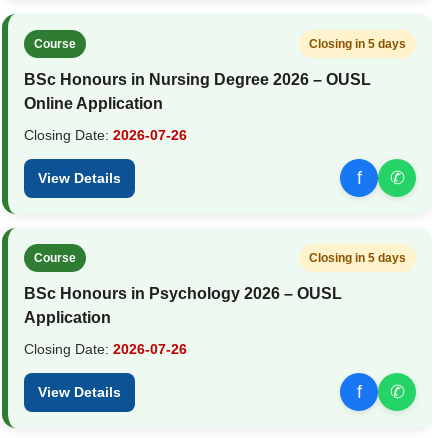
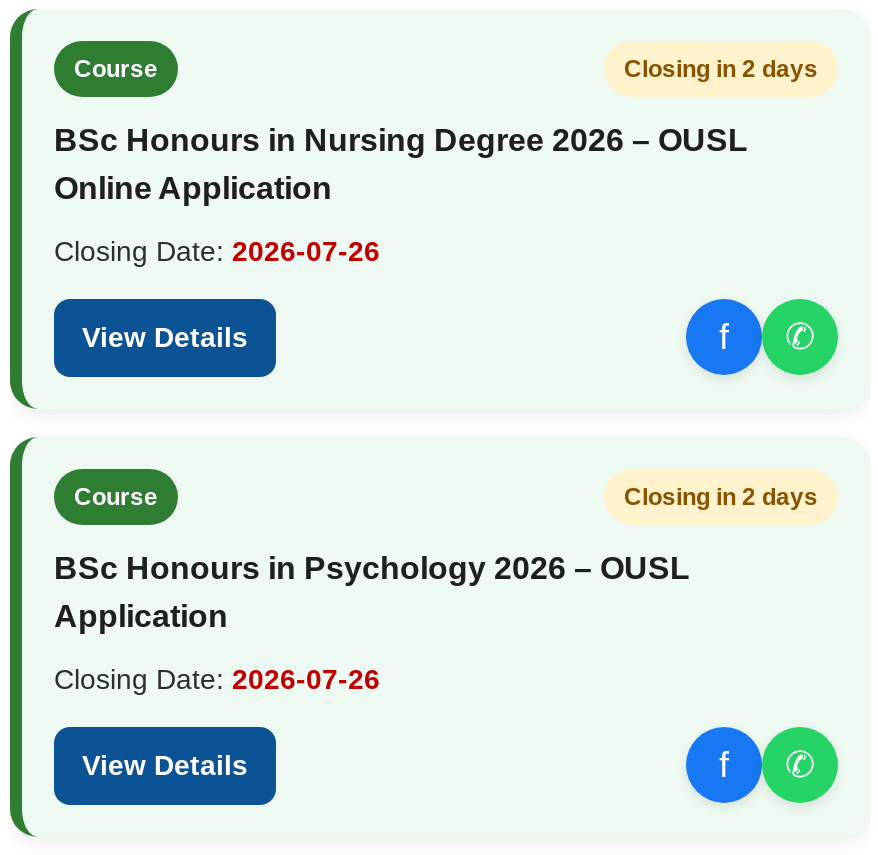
- Closing in 5 days
+ Closing in 2 days

- Closing in 5 days
+ Closing in 2 days
